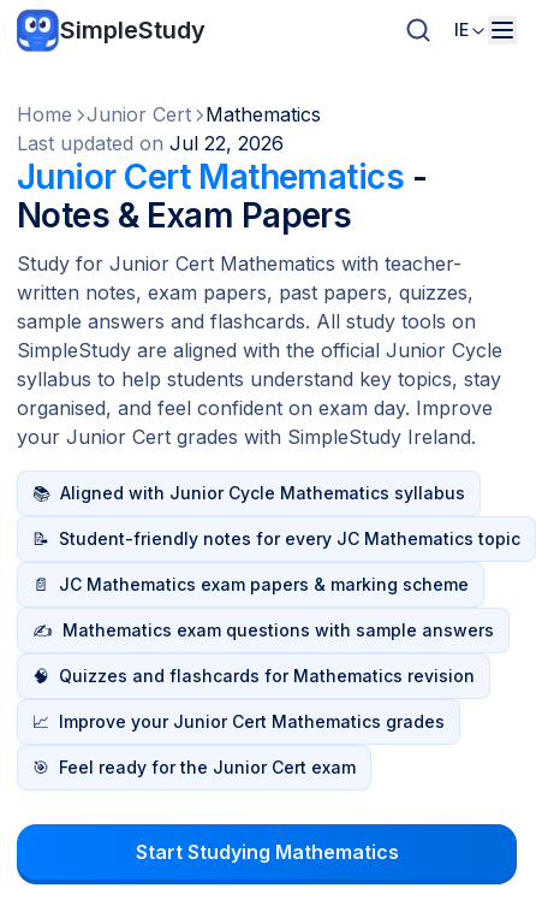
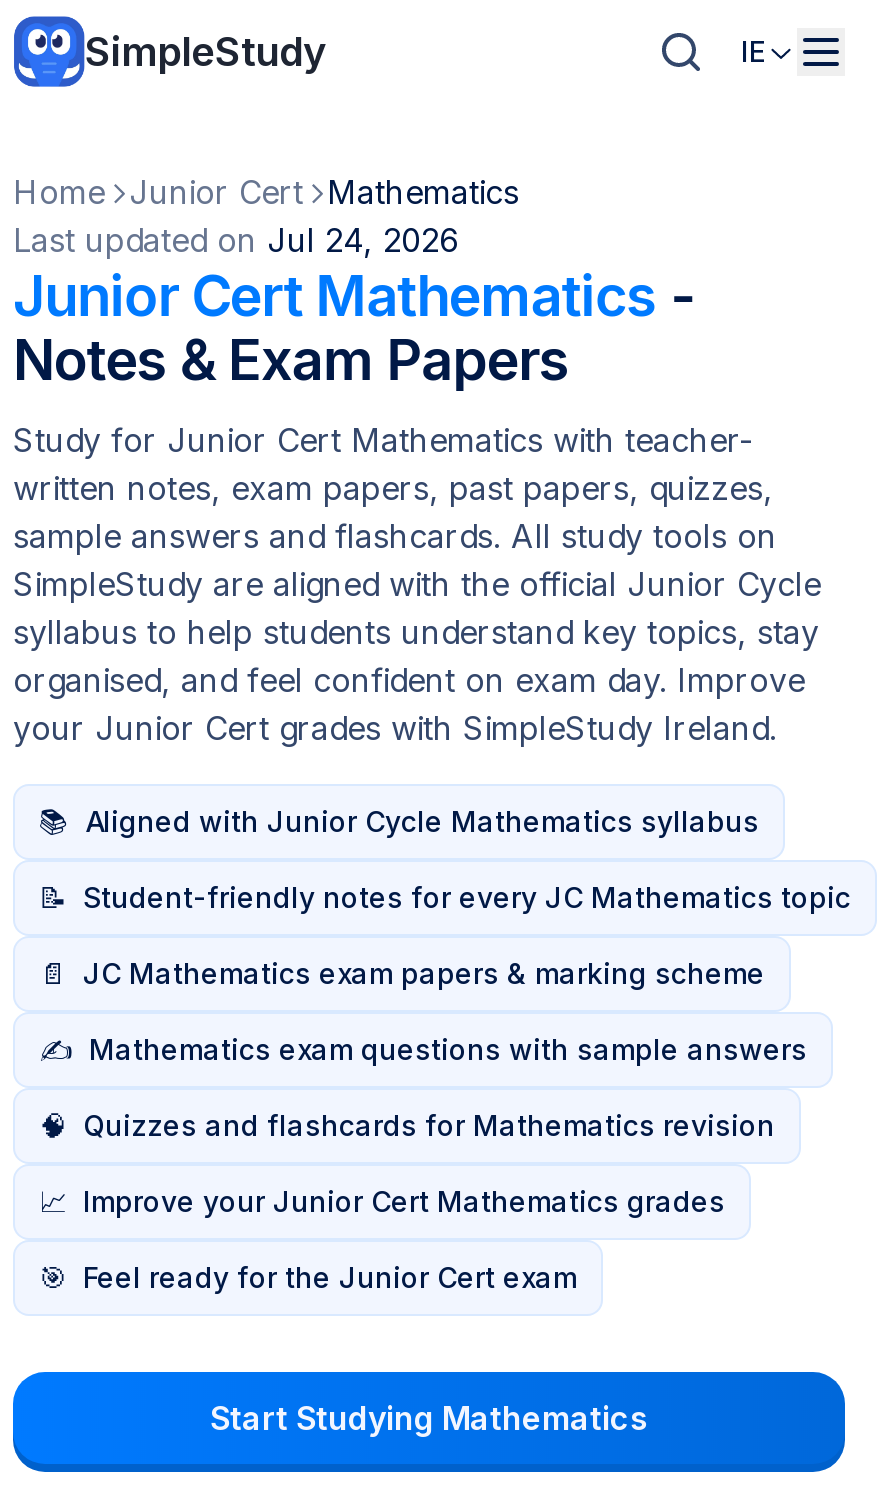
- Last updated on Jul 22, 2026
+ Last updated on Jul 24, 2026
